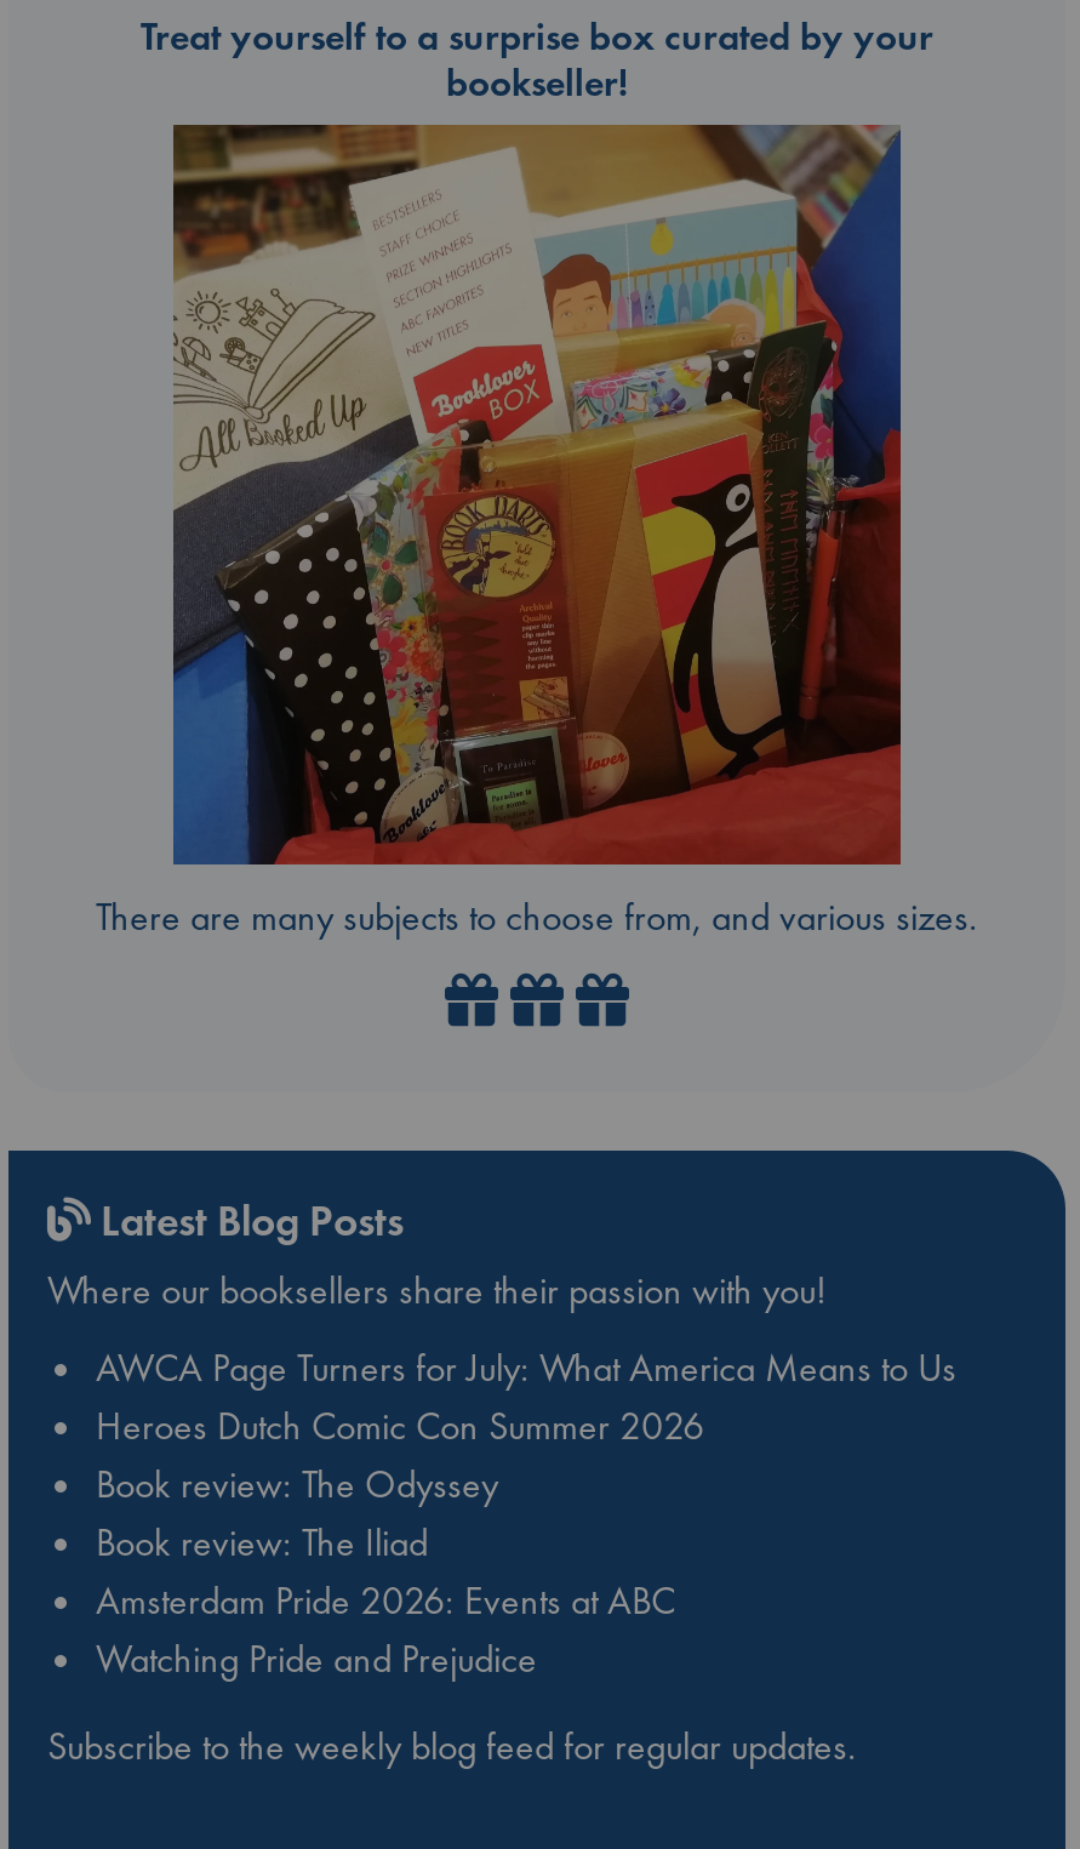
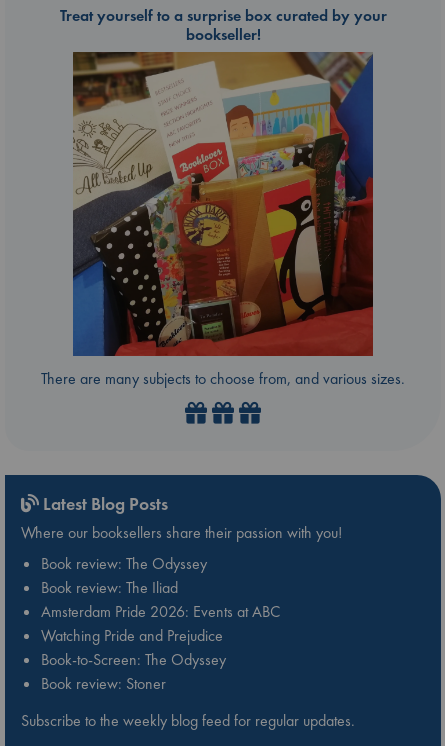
- AWCA Page Turners for July: What America Means to Us
- Heroes Dutch Comic Con Summer 2026

moved up: Book review: The Odyssey | Book review: The Iliad | Amsterdam Pride 2026: Events at ABC | Watching Pride and Prejudice

+ Book-to-Screen: The Odyssey
+ Book review: Stoner
